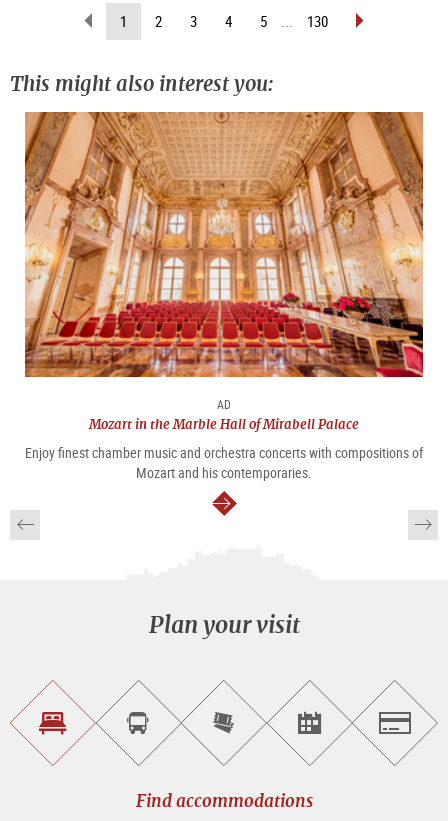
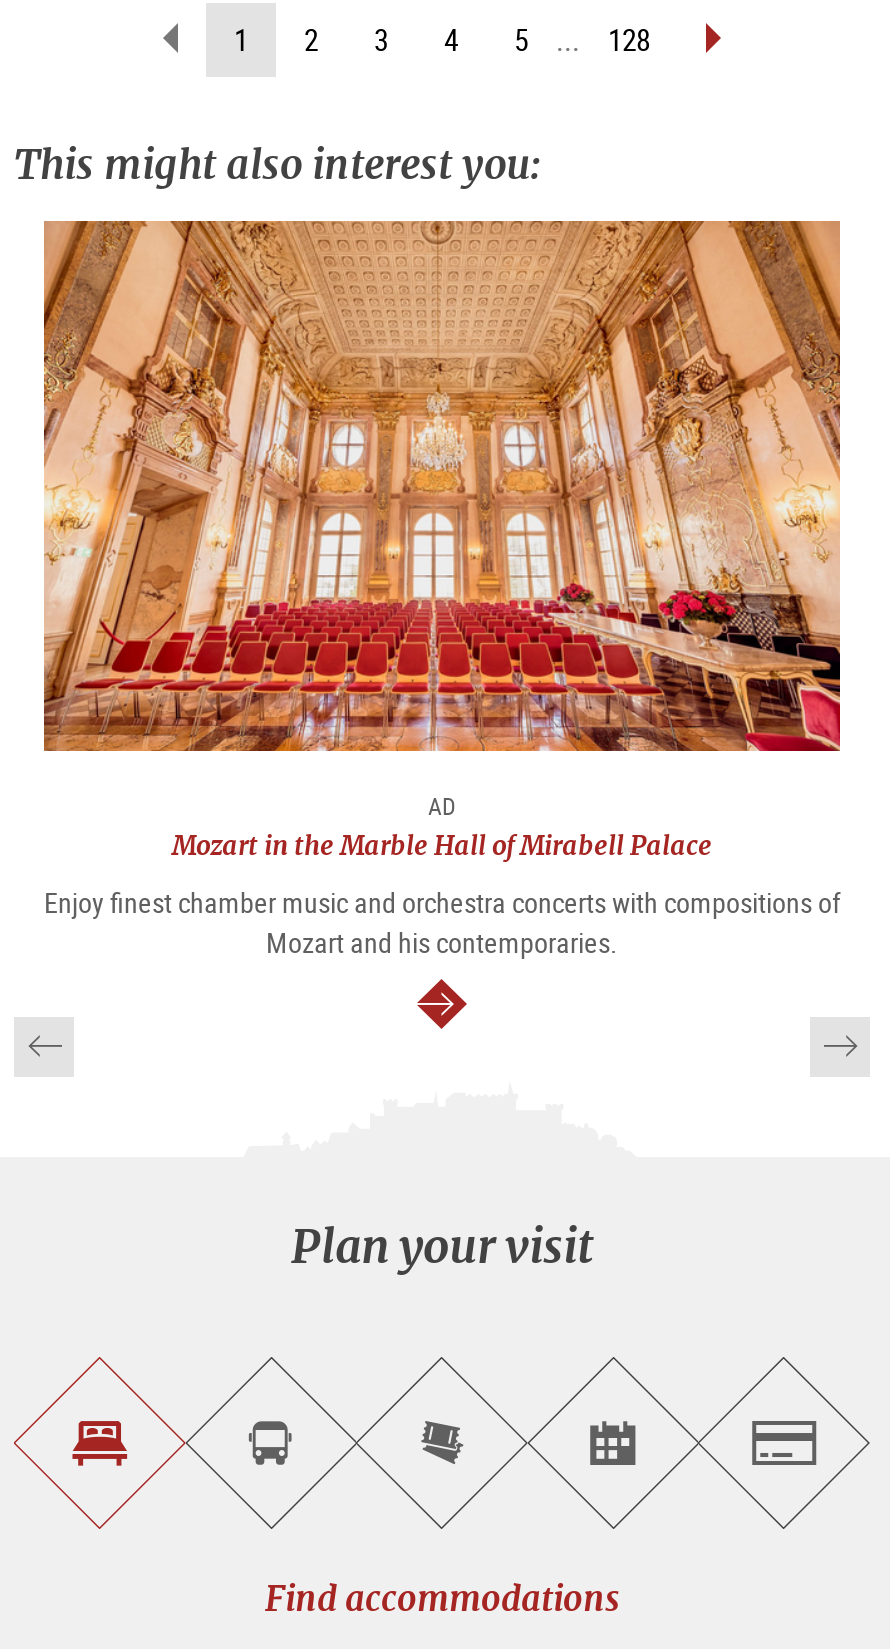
- 130
+ 128
